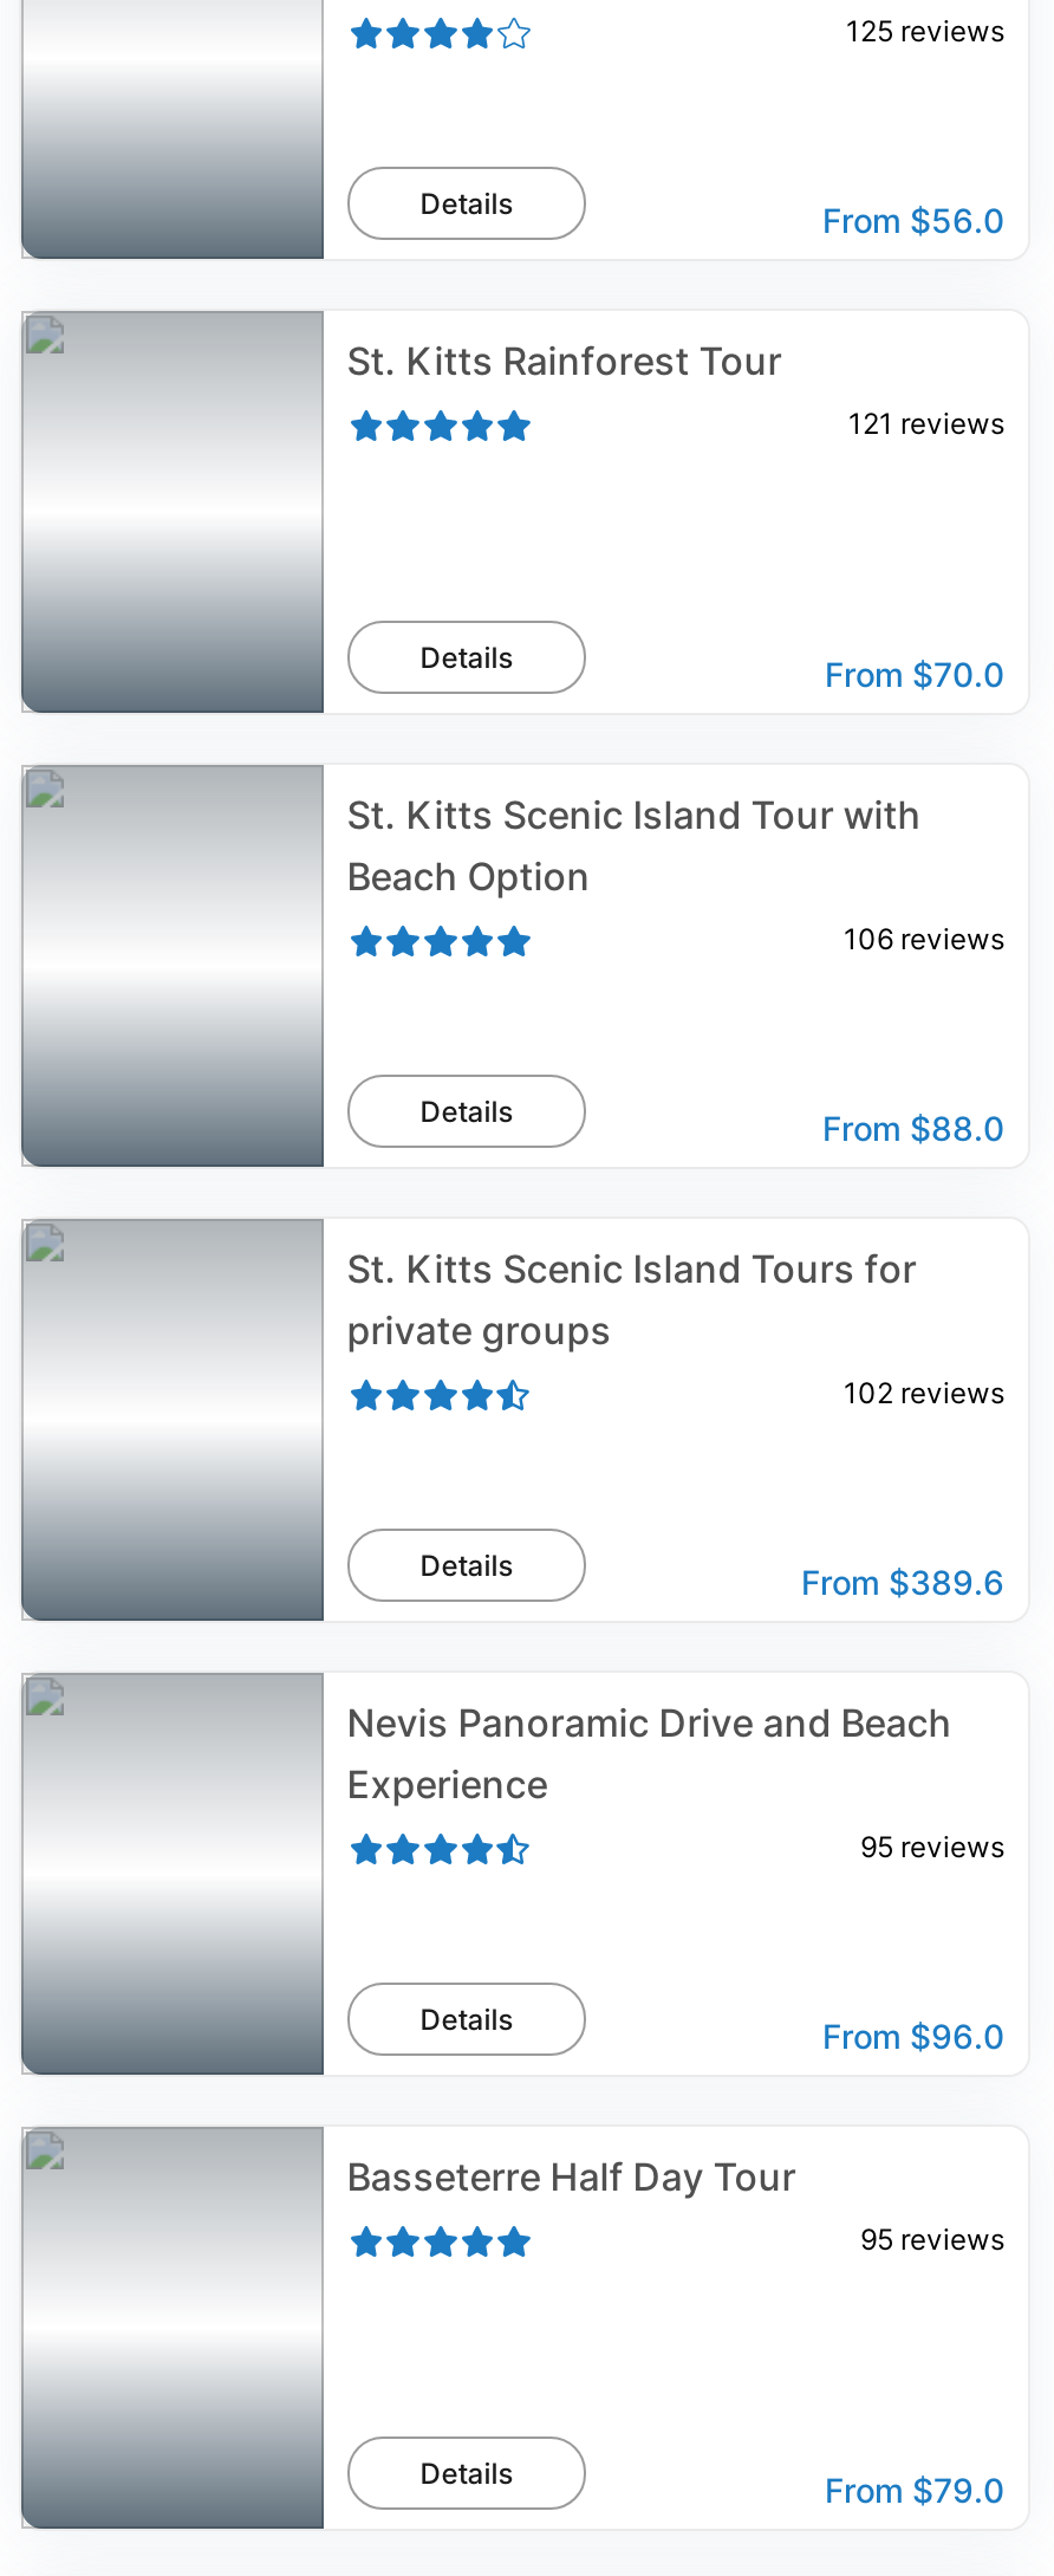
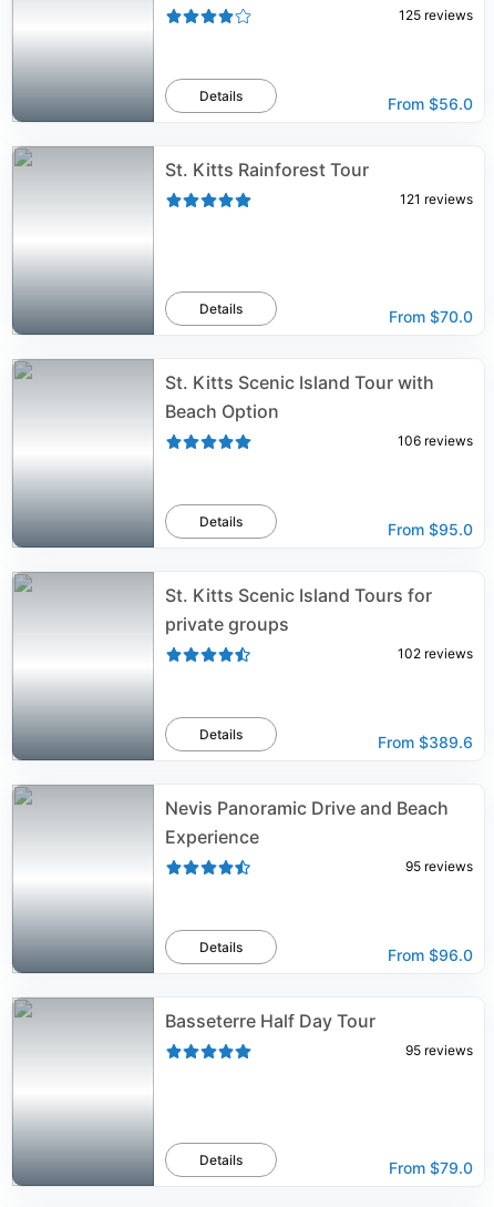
- From $88.0
+ From $95.0
